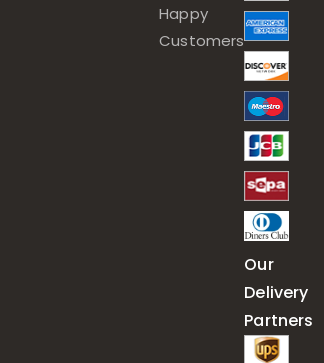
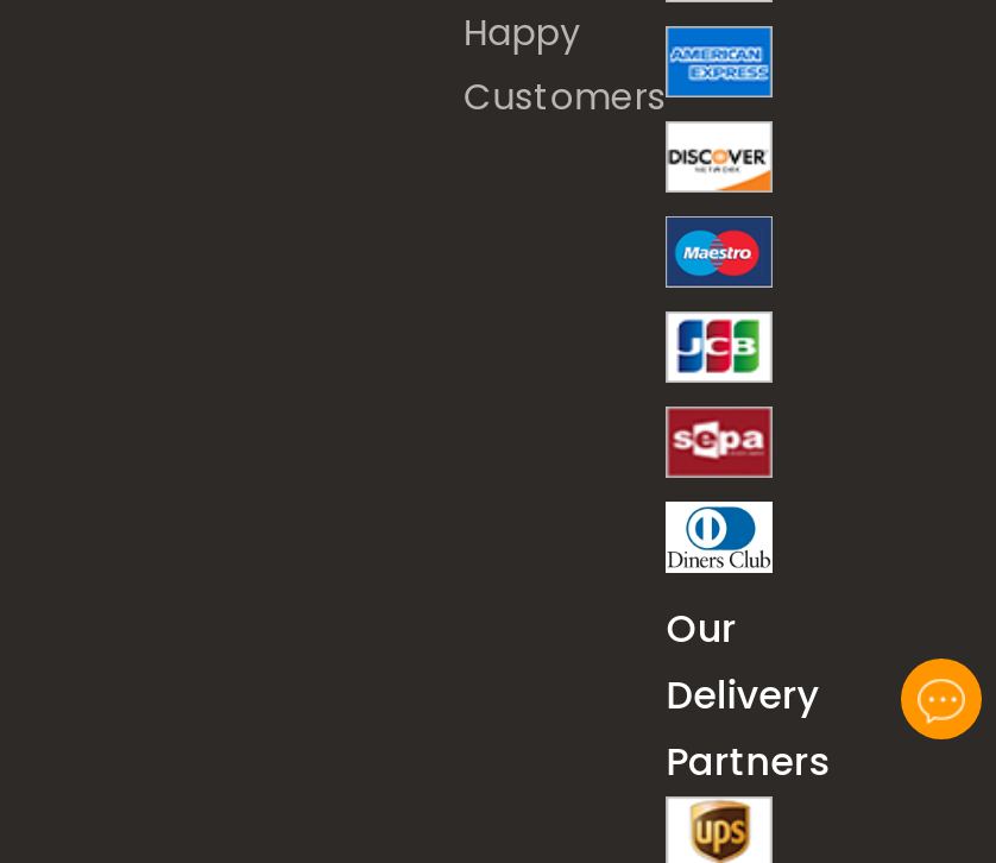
+ [image]
